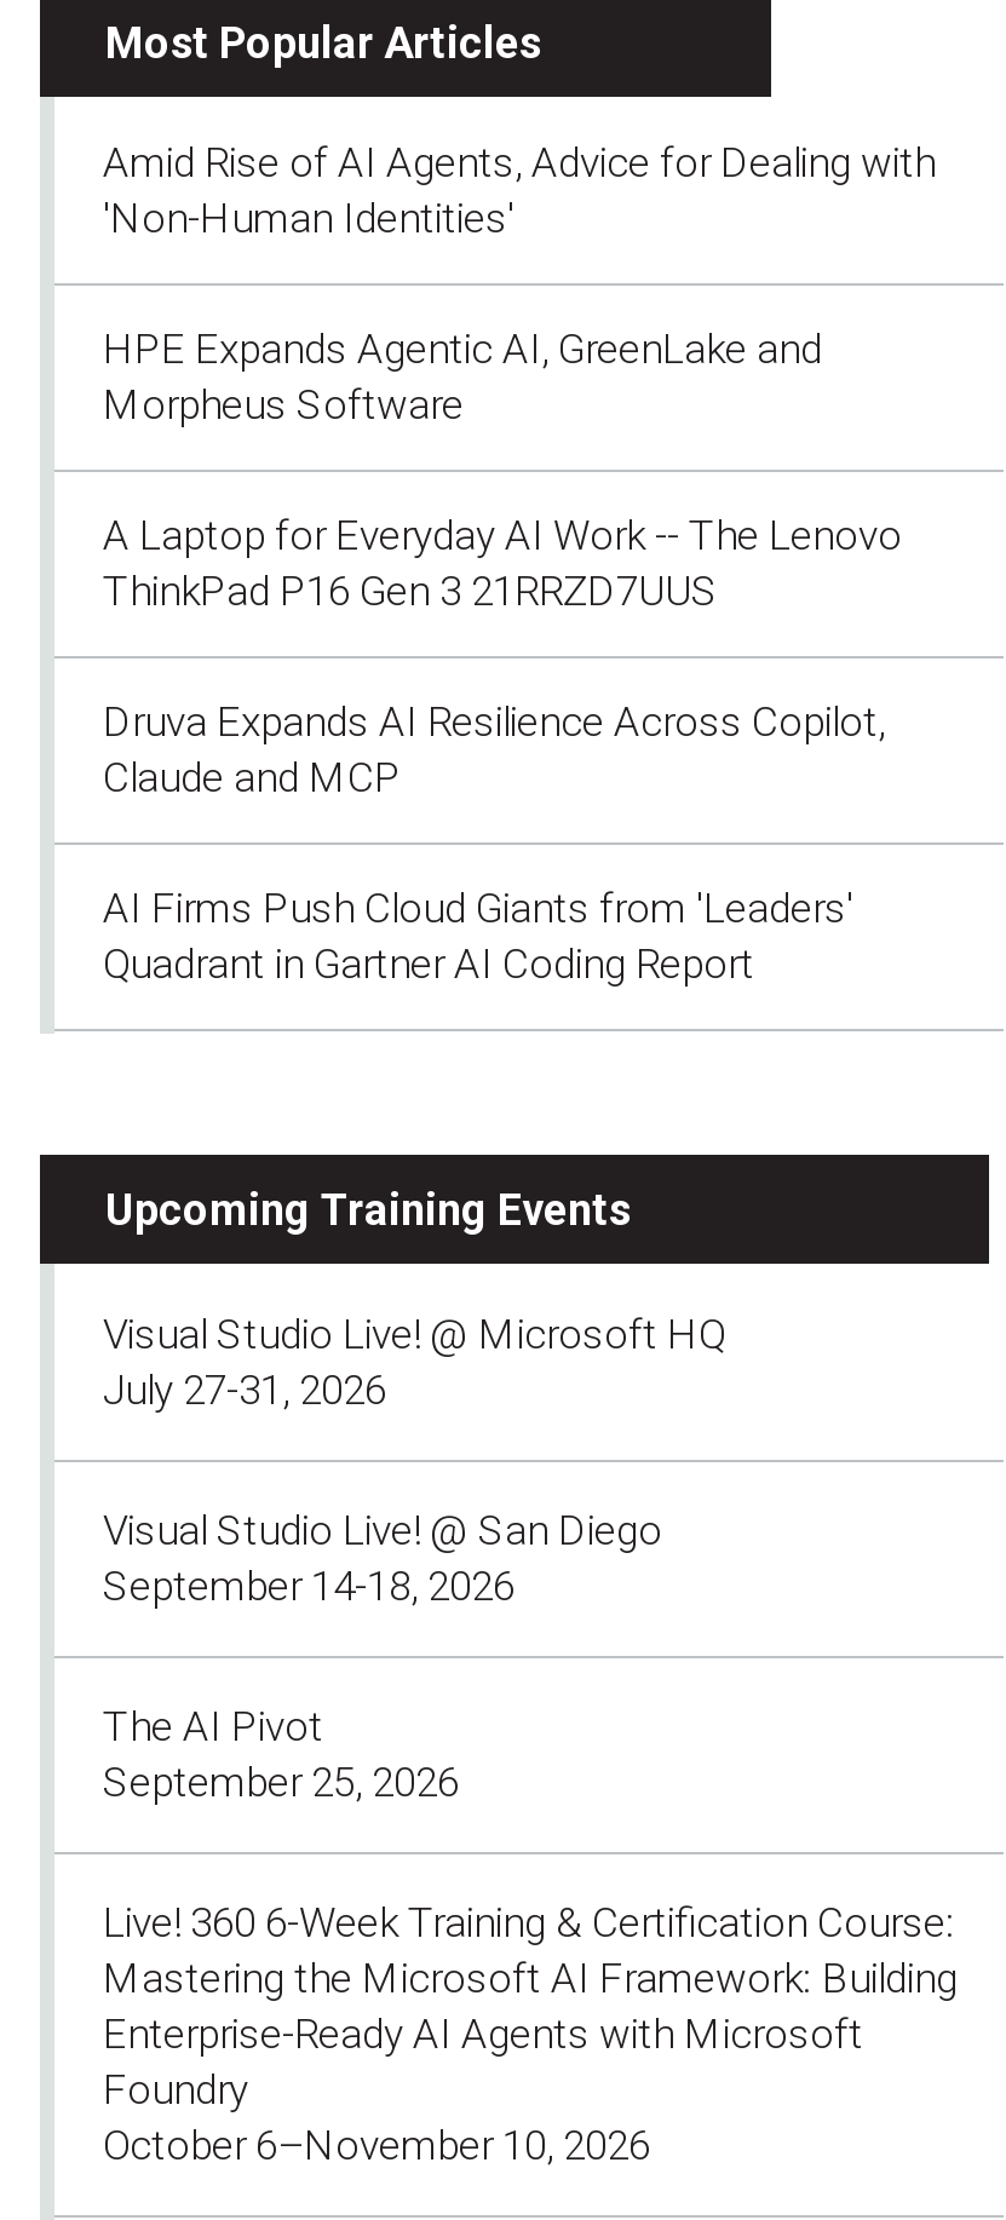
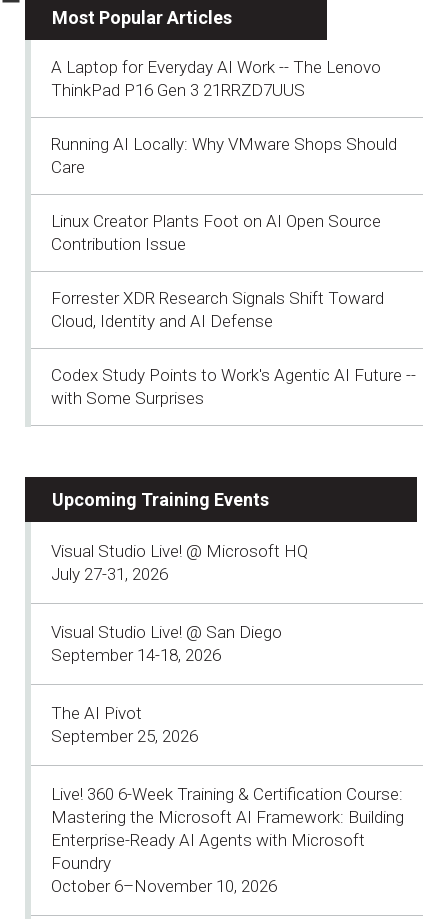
- Amid Rise of AI Agents, Advice for Dealing with
- 'Non-Human Identities'
- HPE Expands Agentic AI, GreenLake and
- Morpheus Software

moved up: A Laptop for Everyday AI Work -- The Lenovo | ThinkPad P16 Gen 3 21RRZD7UUS

- Druva Expands AI Resilience Across Copilot,
- Claude and MCP
- AI Firms Push Cloud Giants from 'Leaders'
- Quadrant in Gartner AI Coding Report
+ Running AI Locally: Why VMware Shops Should
+ Care
+ Linux Creator Plants Foot on AI Open Source
+ Contribution Issue
+ Forrester XDR Research Signals Shift Toward
+ Cloud, Identity and AI Defense
+ Codex Study Points to Work's Agentic AI Future --
+ with Some Surprises
